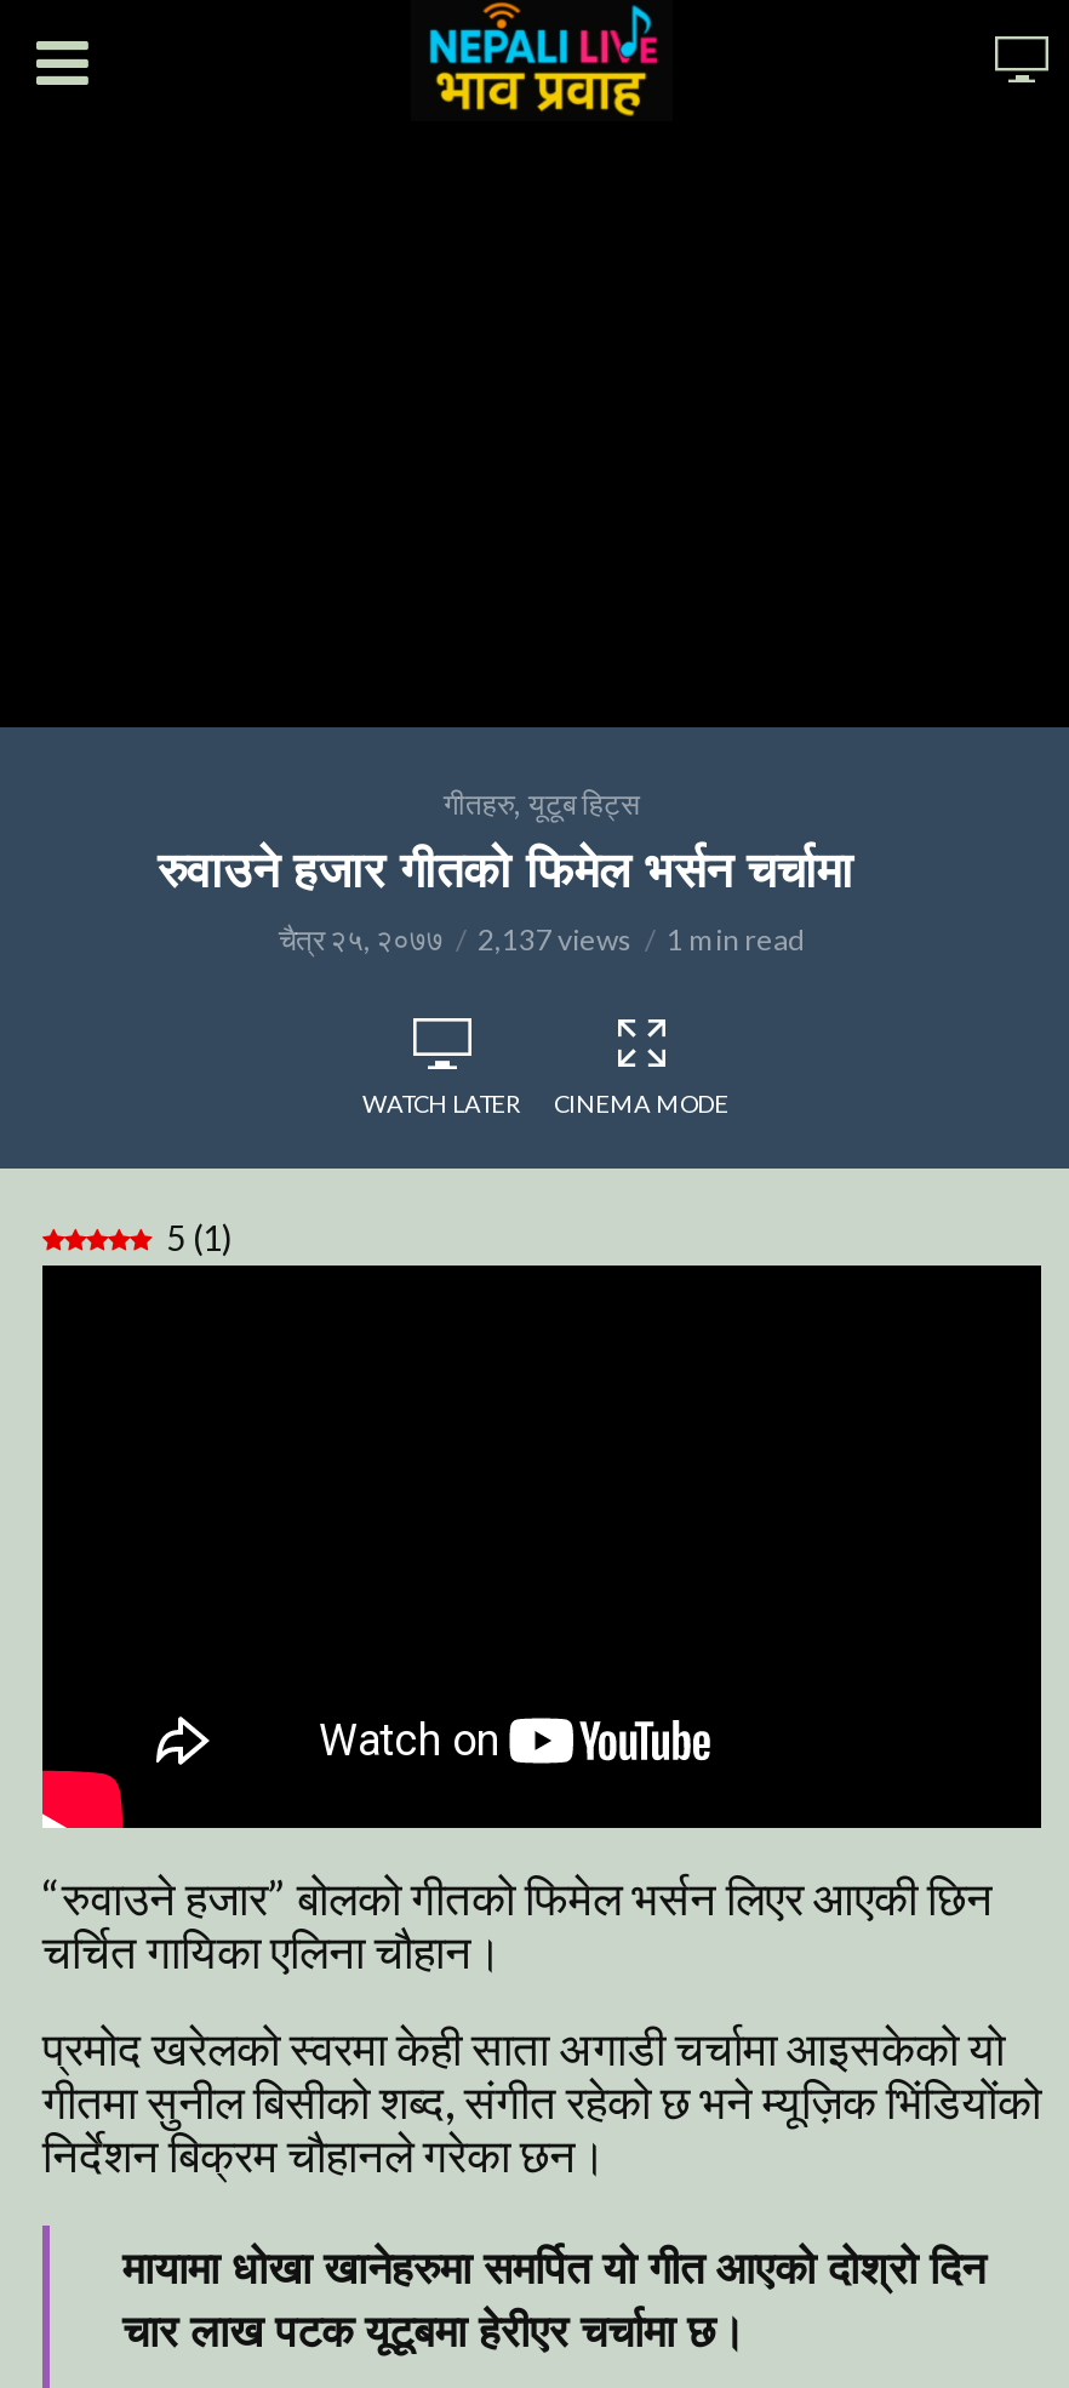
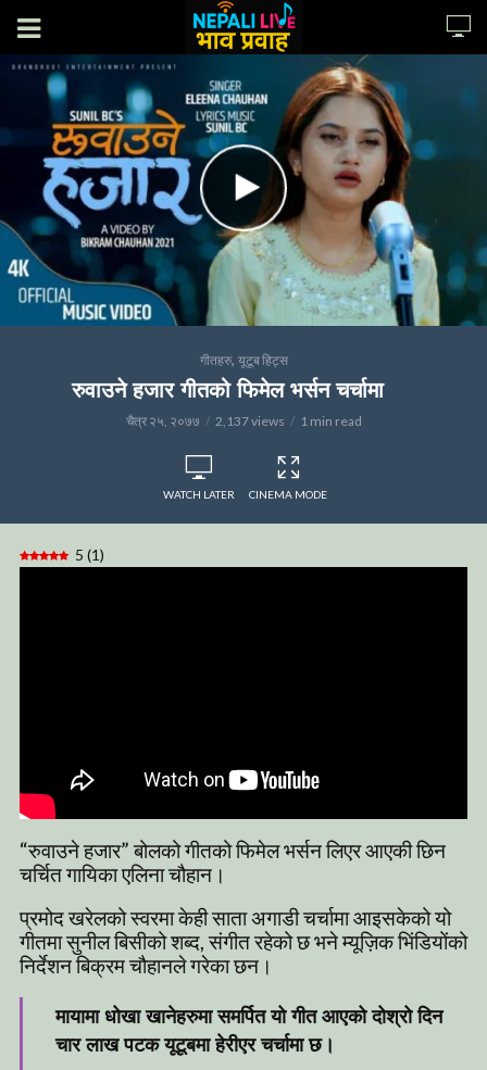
+ [image]
